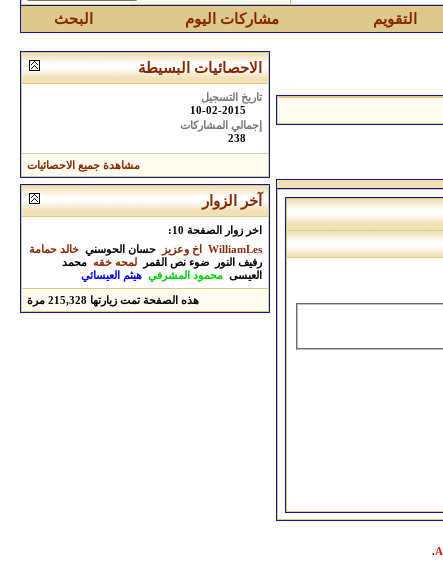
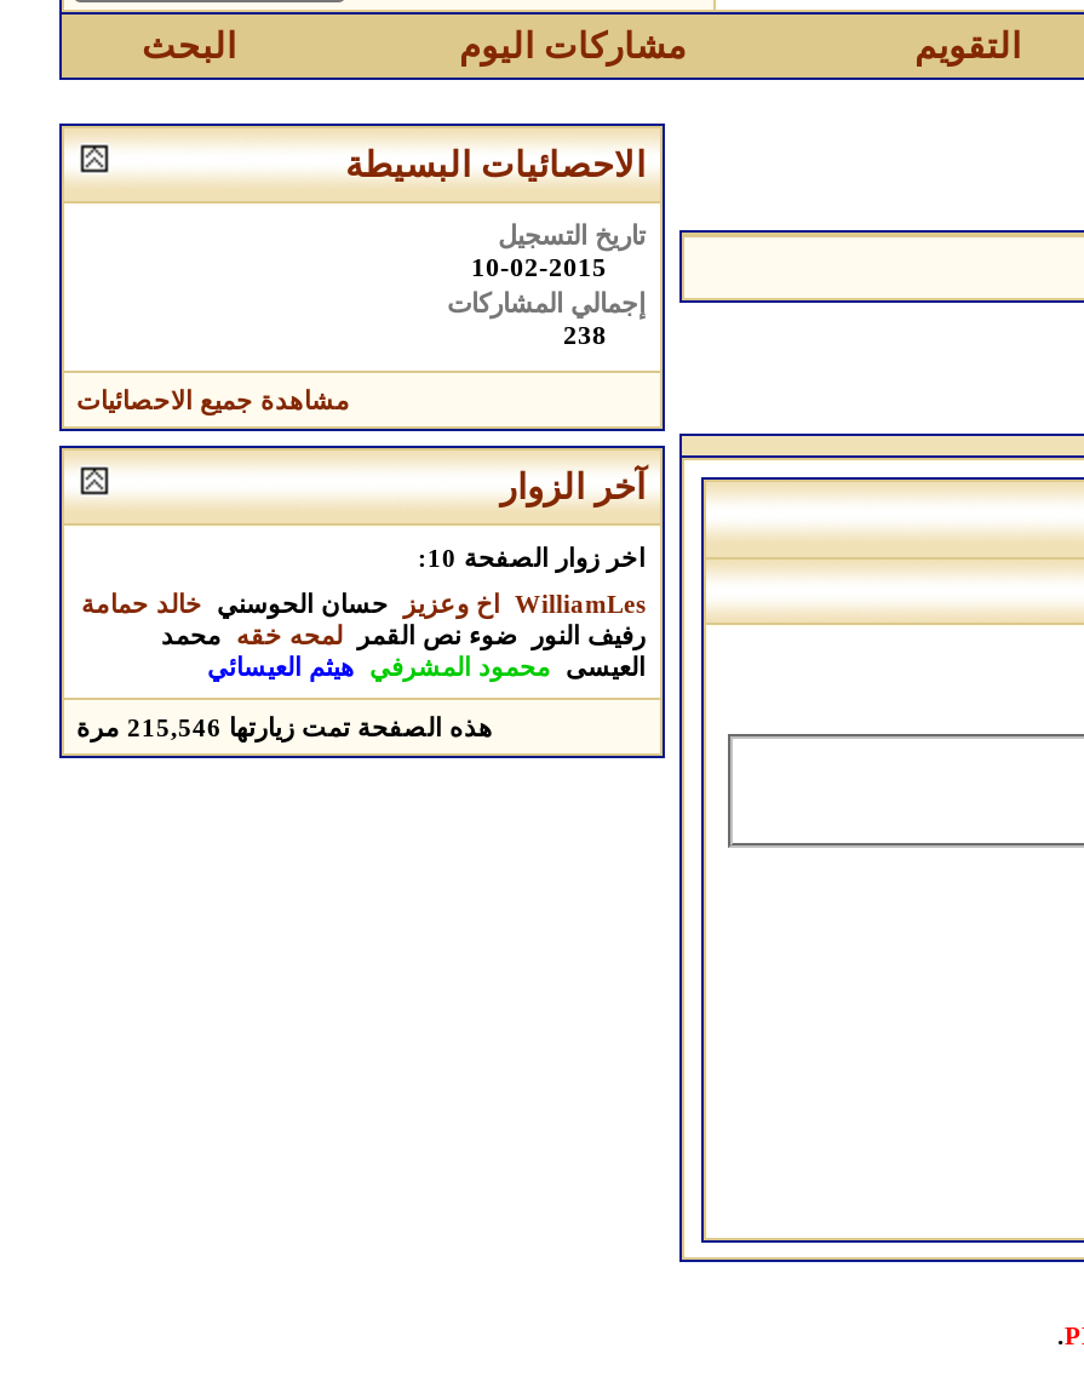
- هذه الصفحة تمت زيارتها 215,328 مرة
+ هذه الصفحة تمت زيارتها 215,546 مرة
